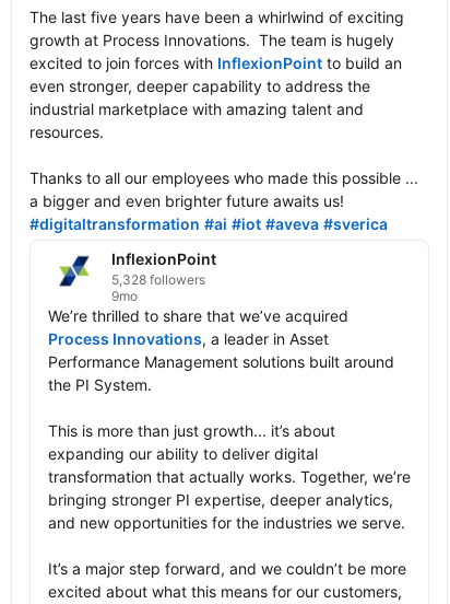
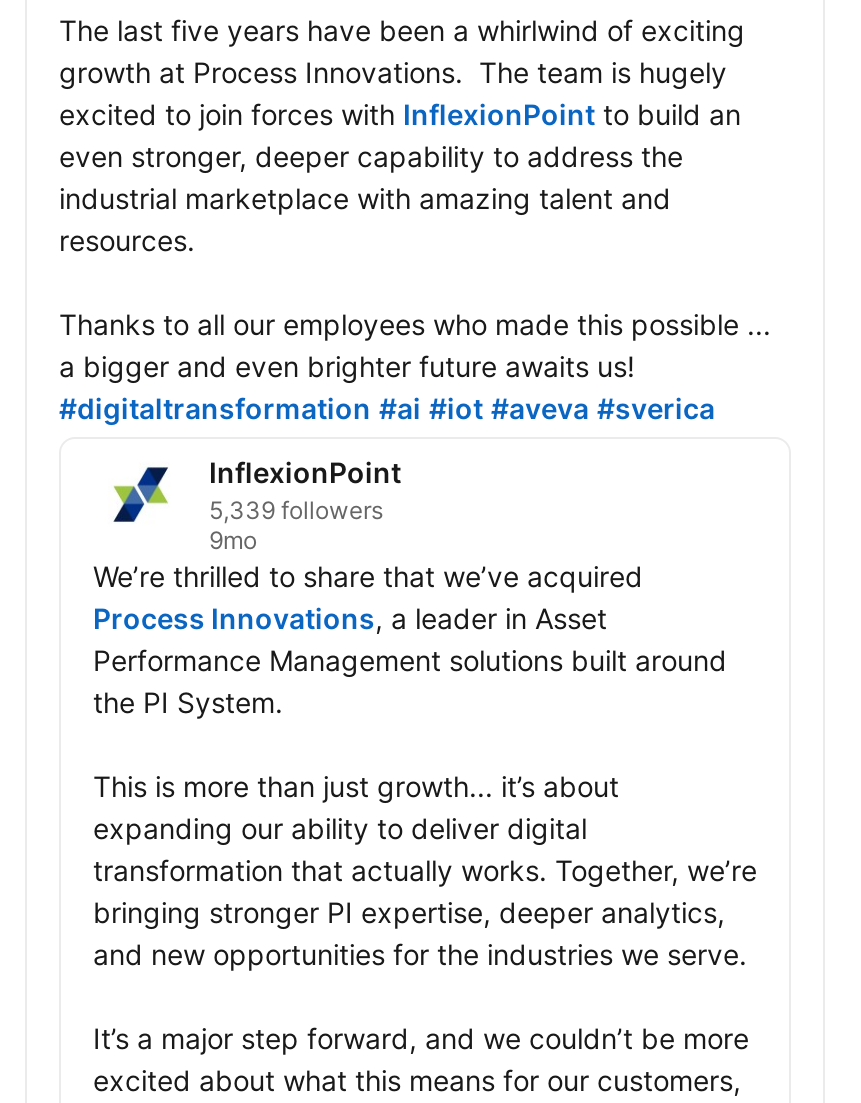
- 5,328 followers
+ 5,339 followers
